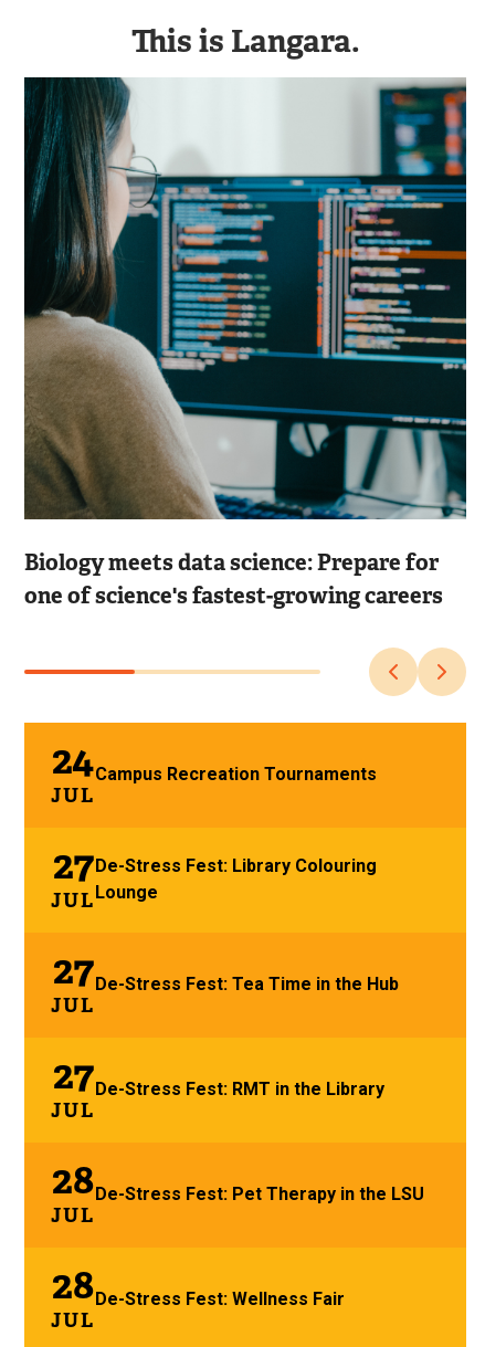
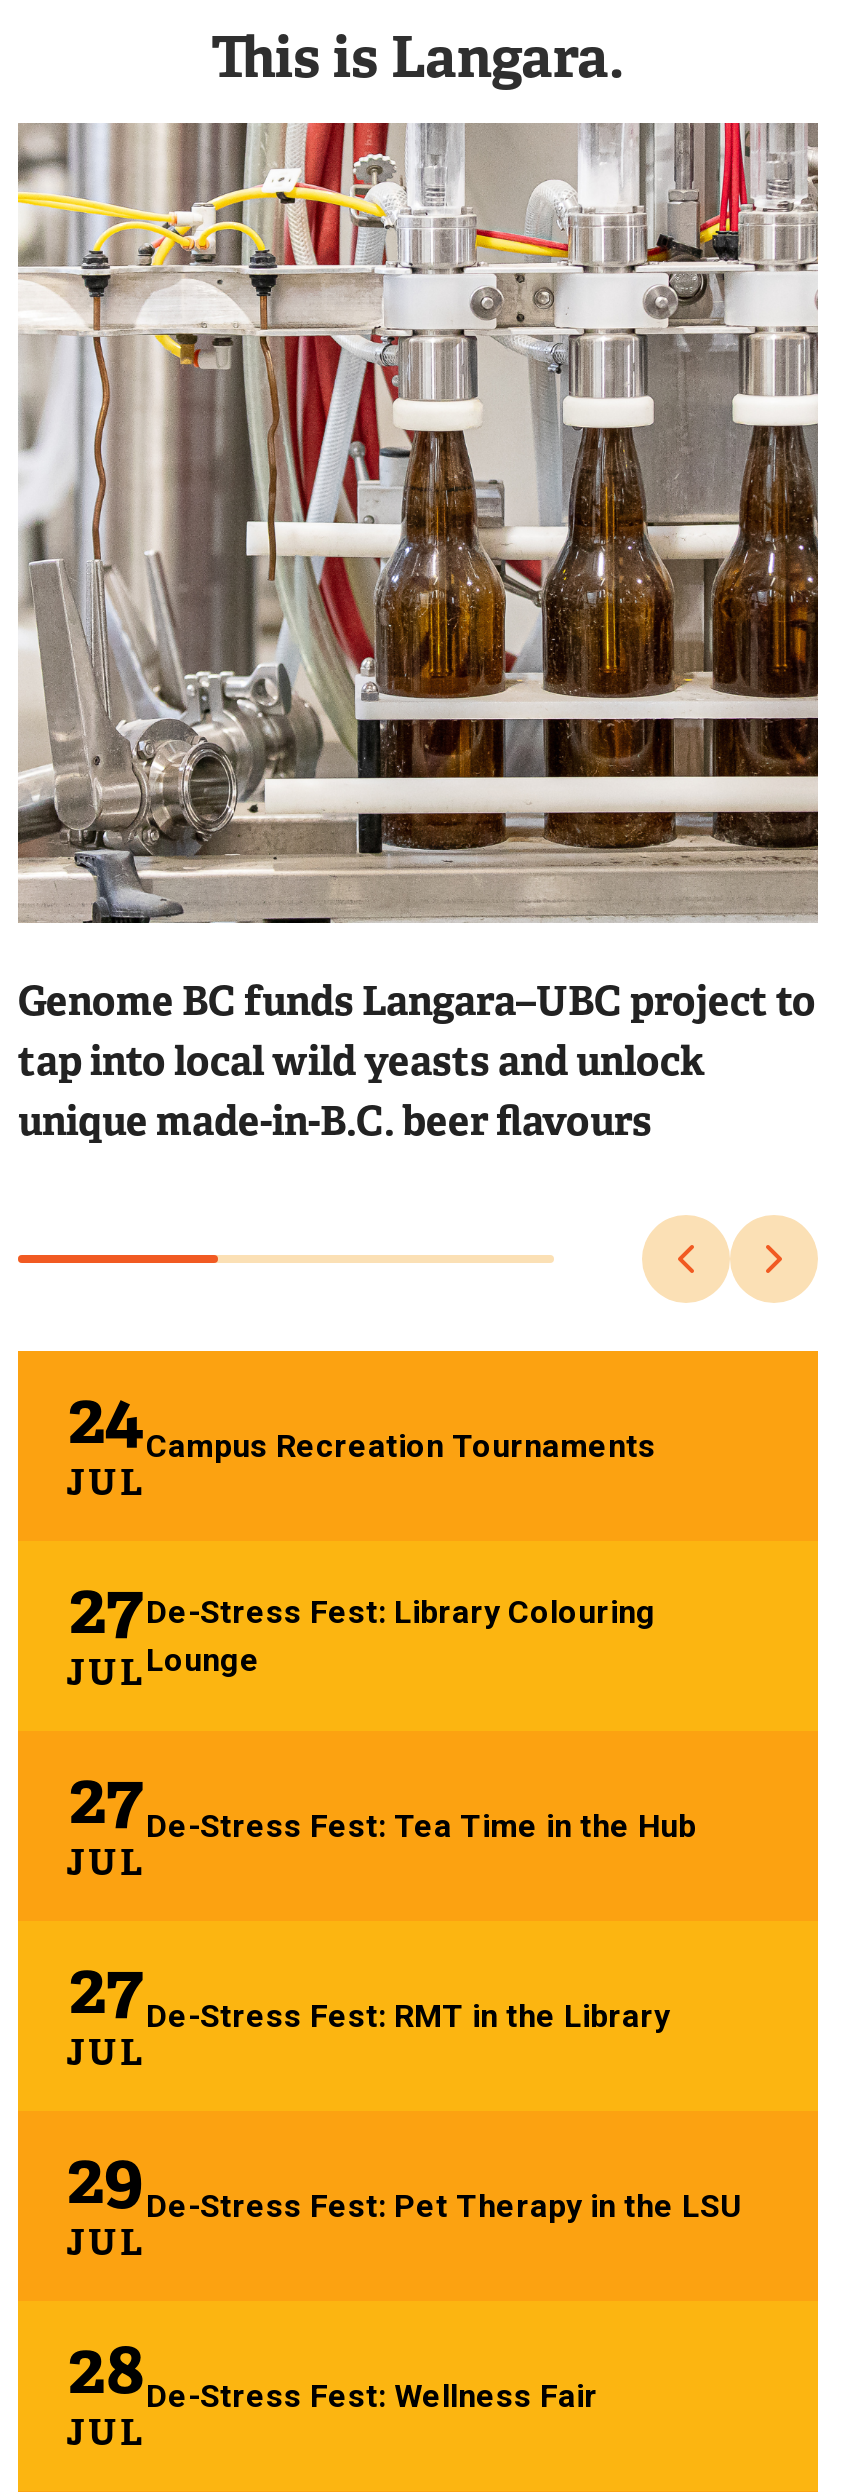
- [image]
- Biology meets data science: Prepare for
- one of science's fastest-growing careers
+ [image]
+ Genome BC funds Langara–UBC project to
+ tap into local wild yeasts and unlock
+ unique made-in-B.C. beer flavours

- 28 De-Stress Fest: Pet Therapy in the LSU
+ 29 De-Stress Fest: Pet Therapy in the LSU
